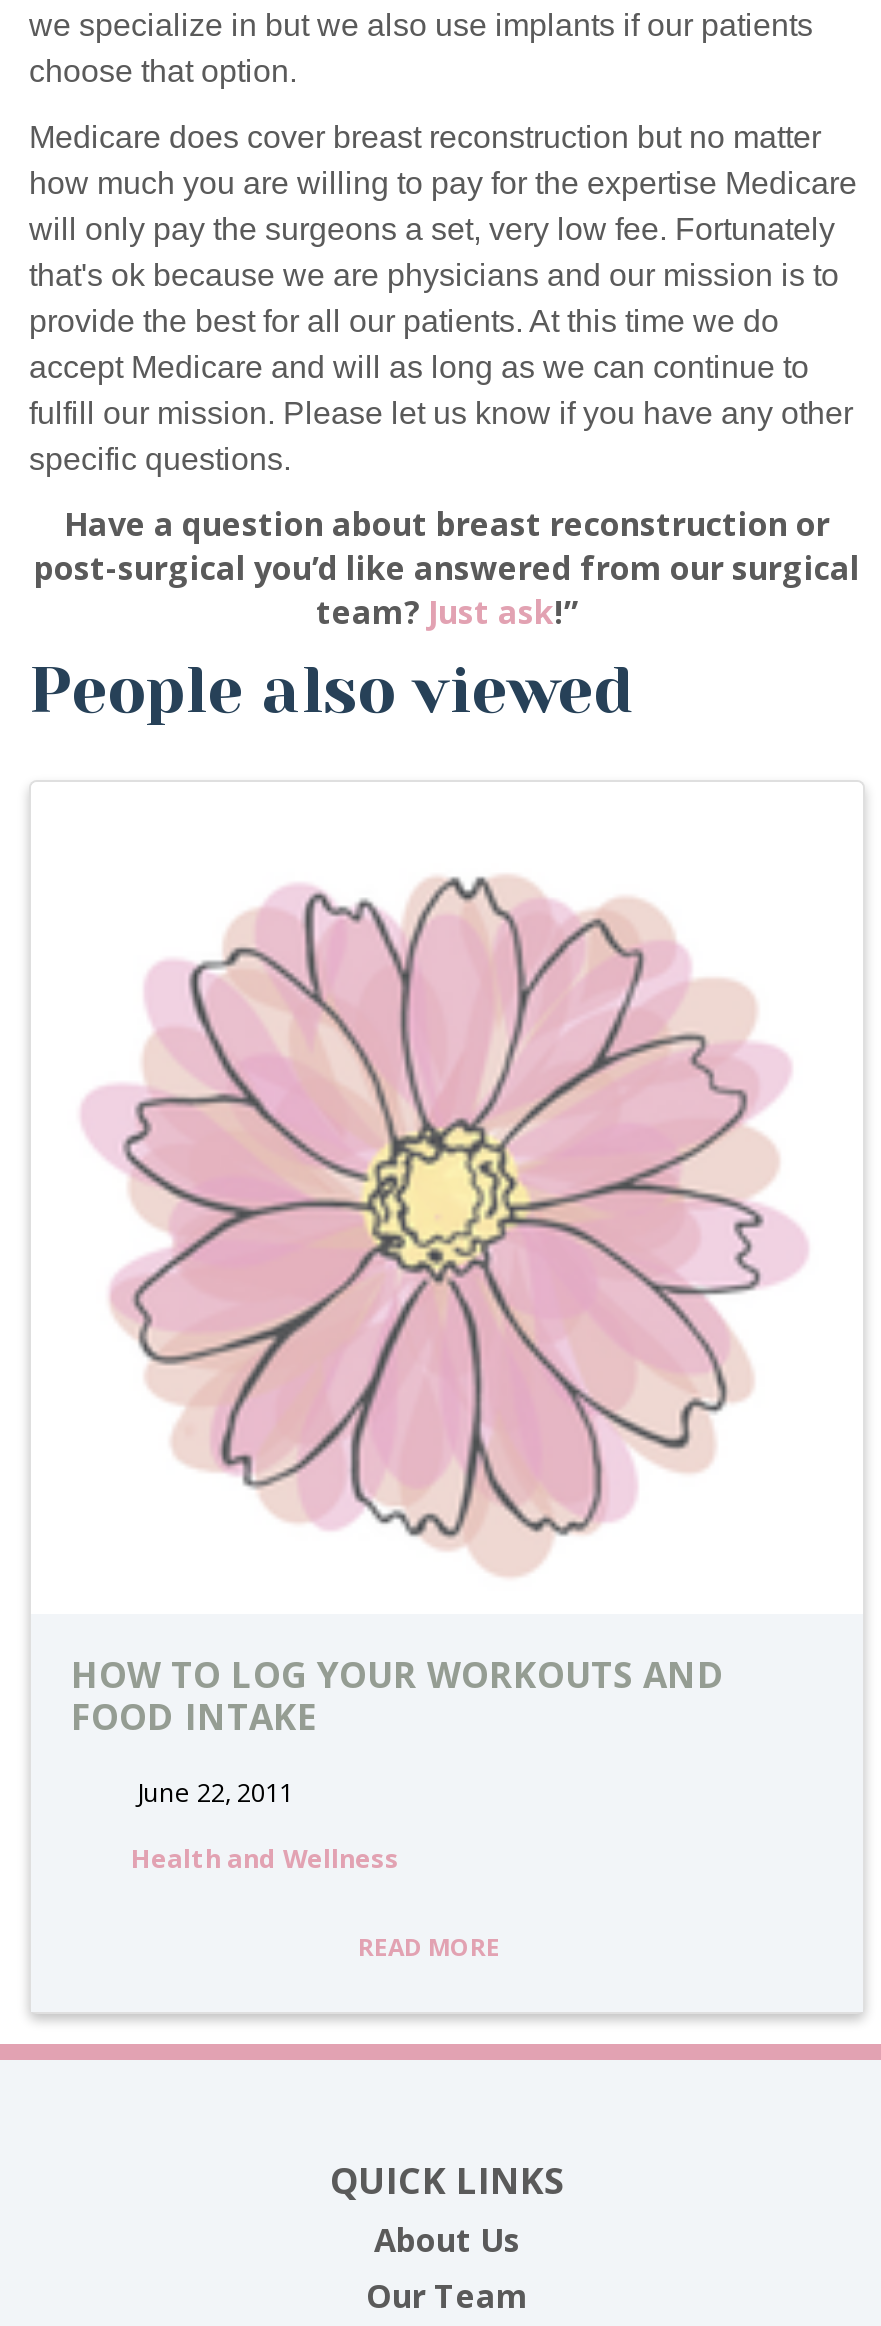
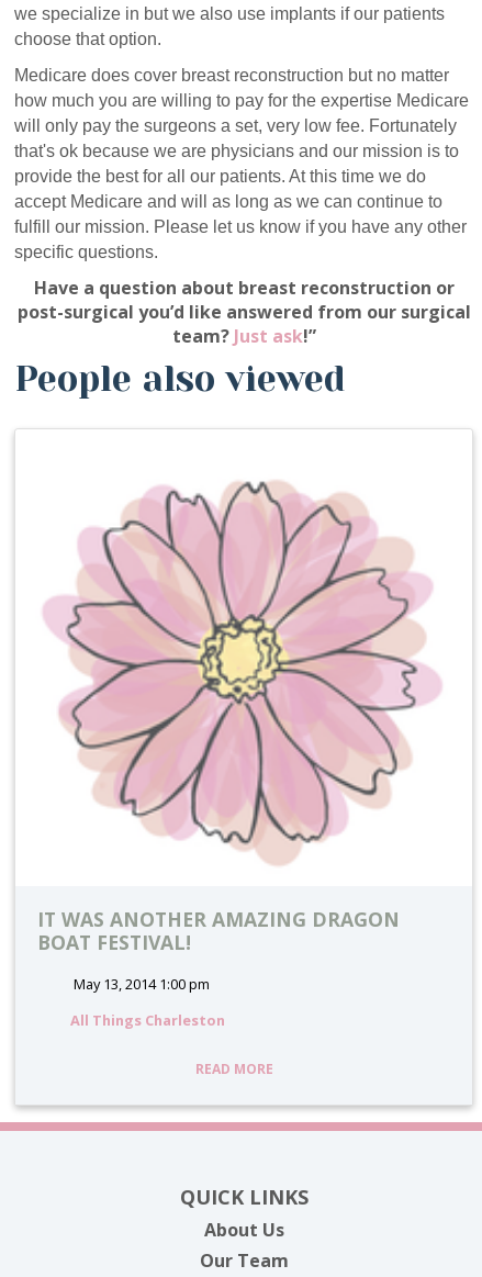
- HOW TO LOG YOUR WORKOUTS AND
- FOOD INTAKE
+ IT WAS ANOTHER AMAZING DRAGON
+ BOAT FESTIVAL!

- June 22, 2011
+ May 13, 2014 1:00 pm

- Health and Wellness
+ All Things Charleston
